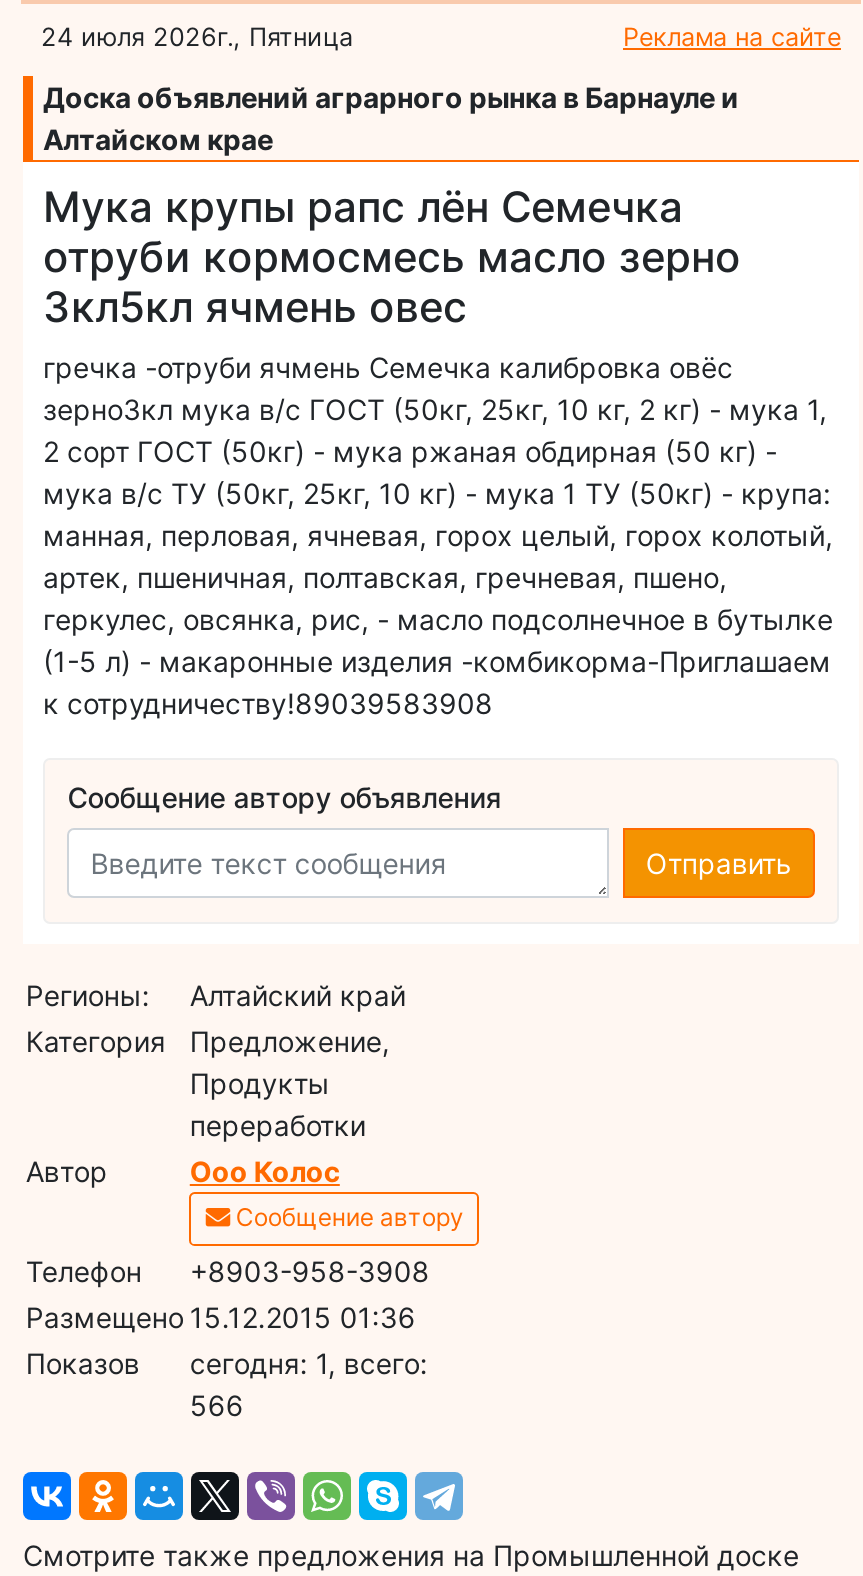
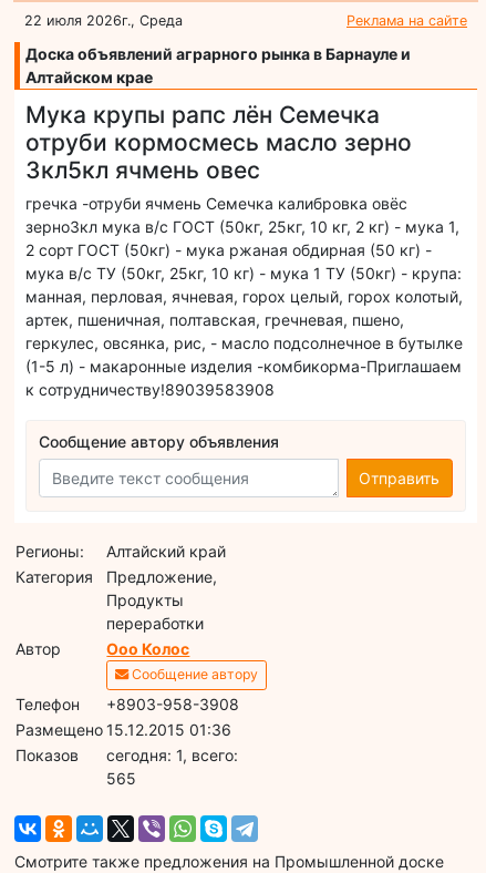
- 24 июля 2026г., Пятница
+ 22 июля 2026г., Среда

- 566
+ 565
